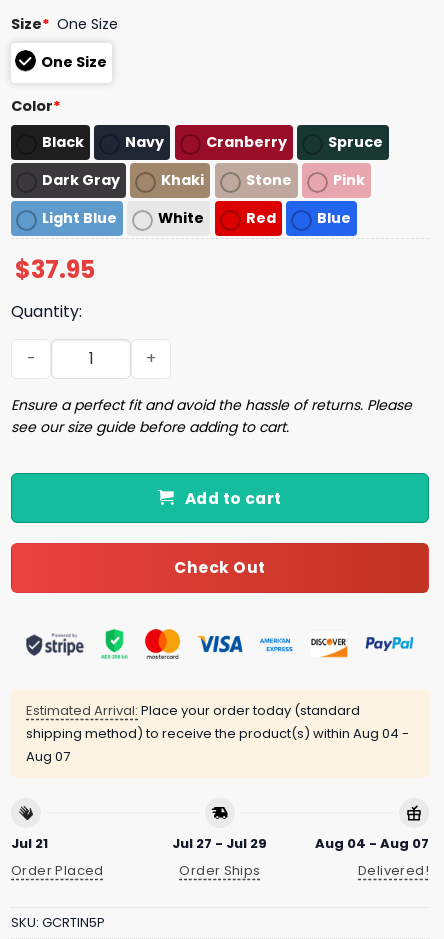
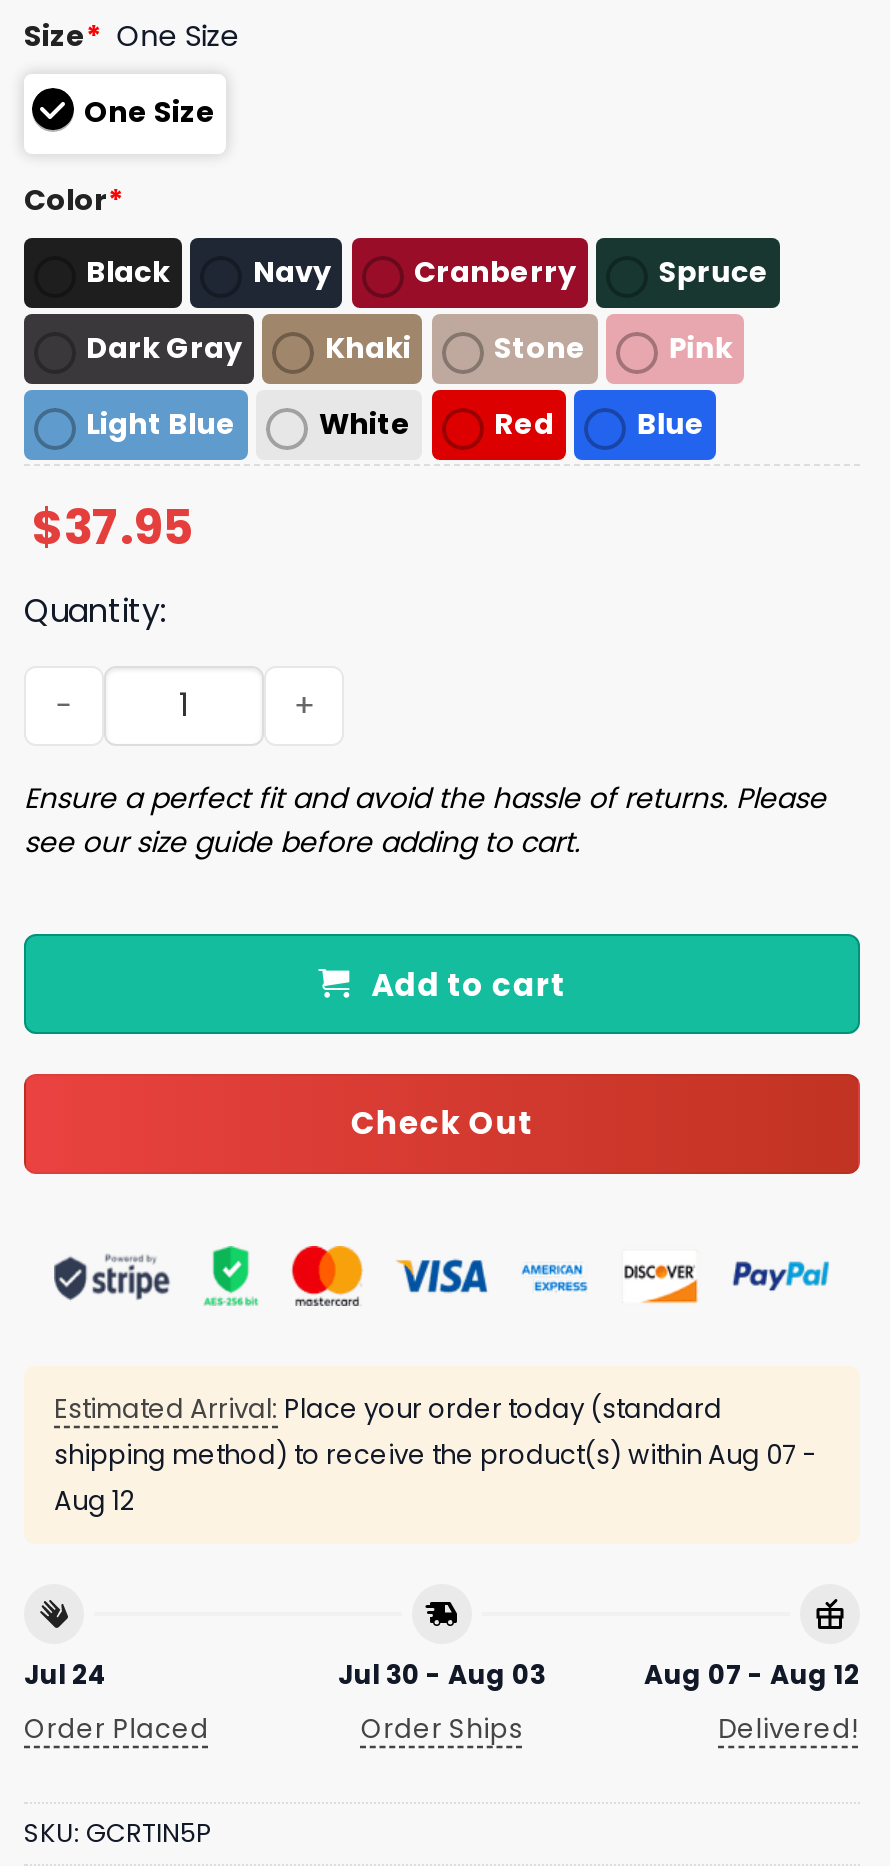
- shipping method) to receive the product(s) within Aug 04 -
+ shipping method) to receive the product(s) within Aug 07 -

- Aug 07
+ Aug 12

- Jul 21
+ Jul 24

- Jul 27 - Jul 29
+ Jul 30 - Aug 03

- Aug 04 - Aug 07
+ Aug 07 - Aug 12
